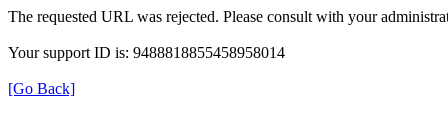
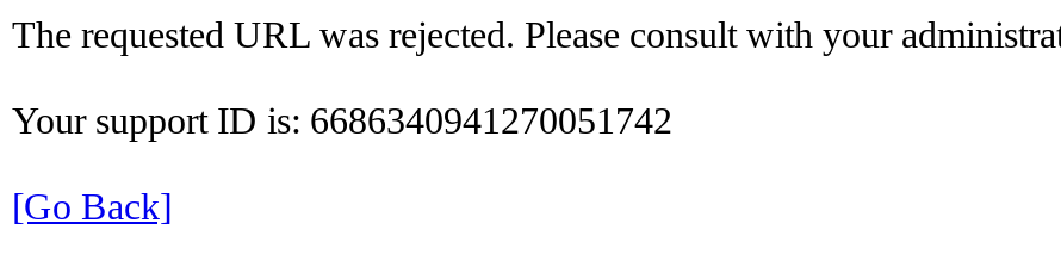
- Your support ID is: 9488818855458958014
+ Your support ID is: 6686340941270051742
